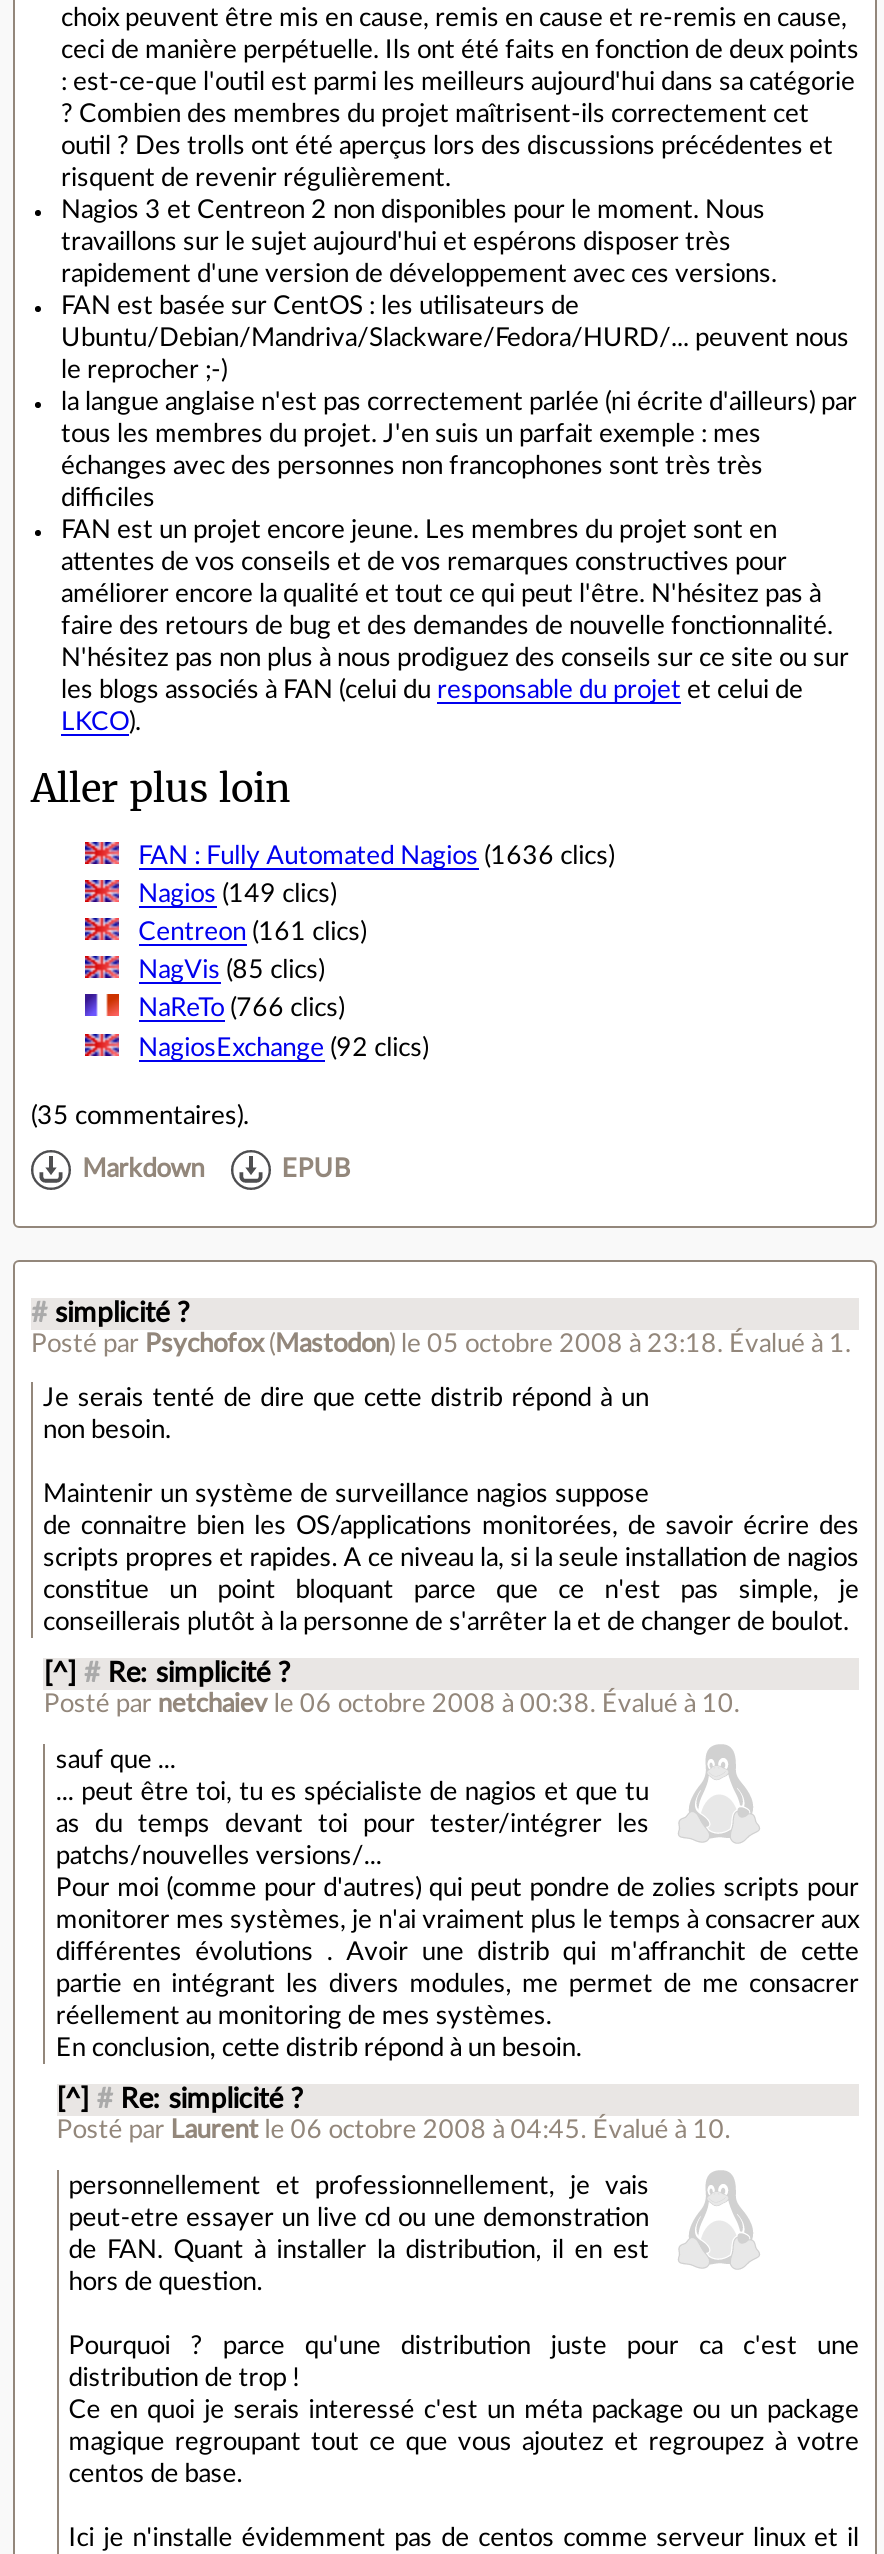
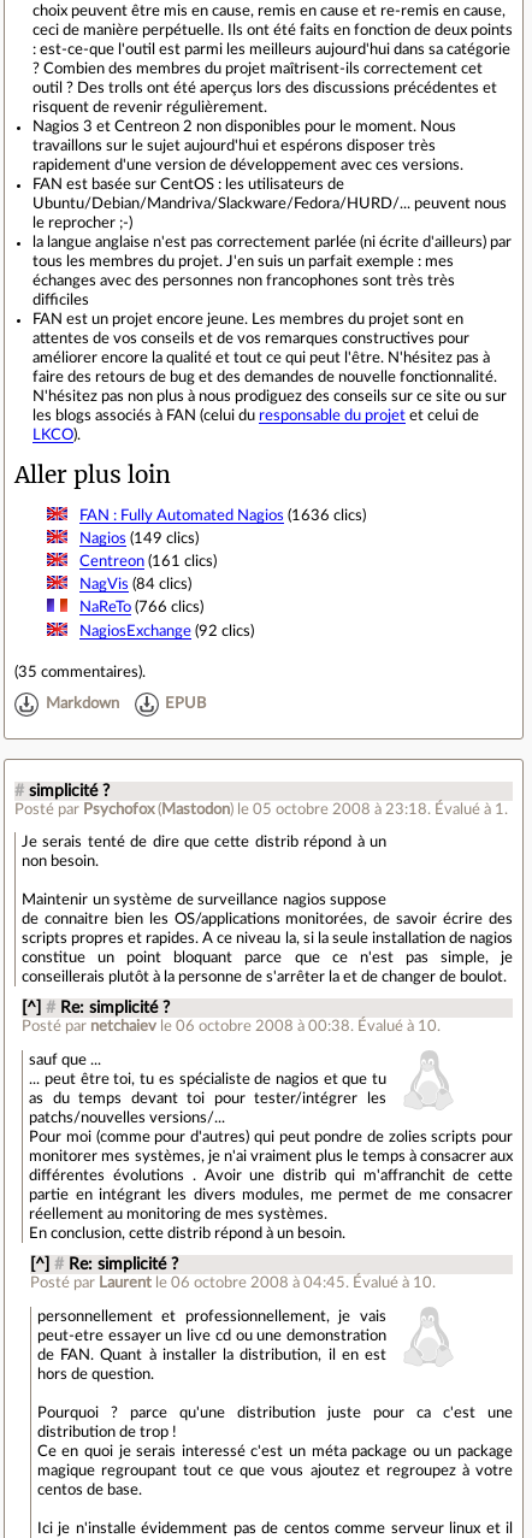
- NagVis (85 clics)
+ NagVis (84 clics)
